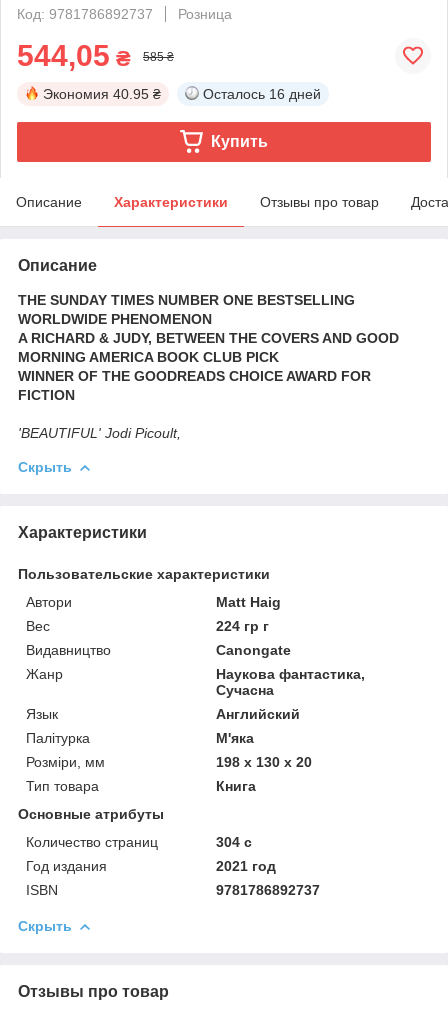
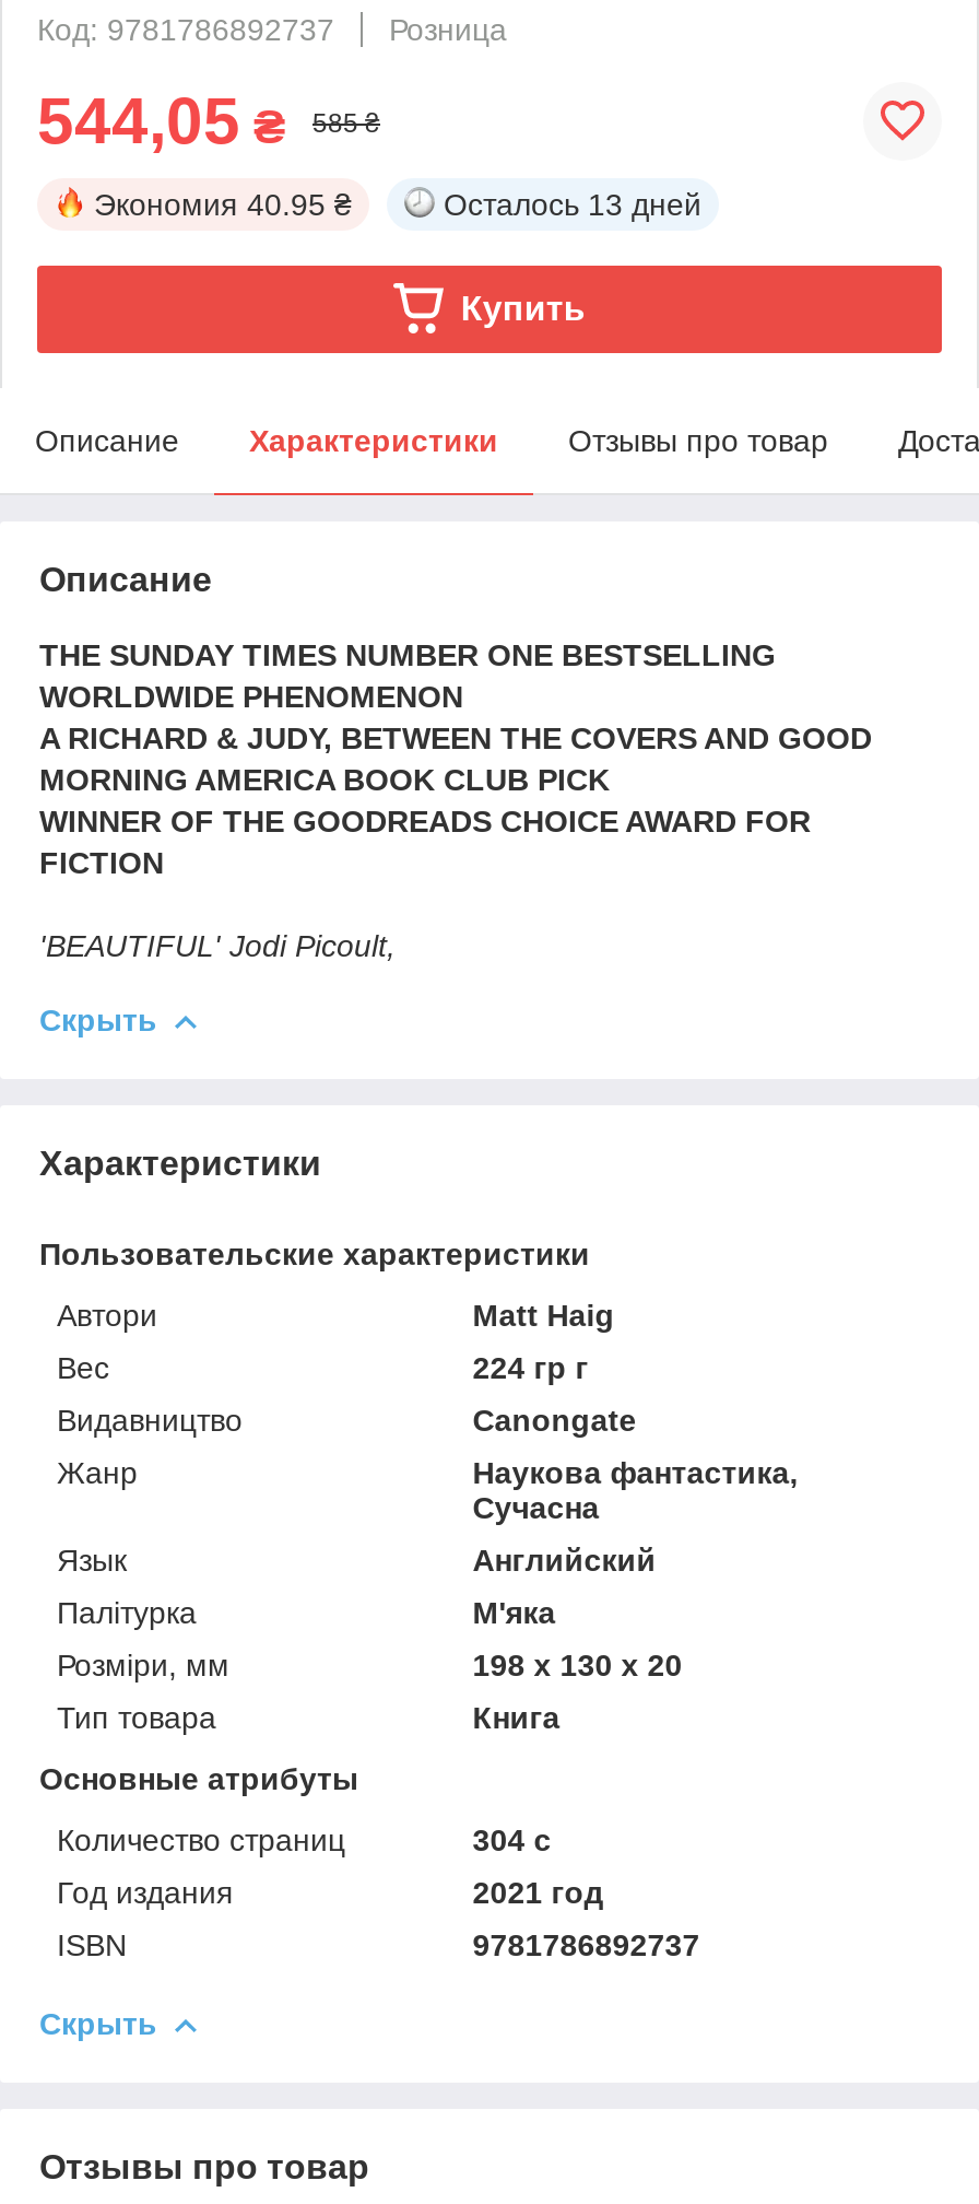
- Осталось 16 дней
+ Осталось 13 дней
